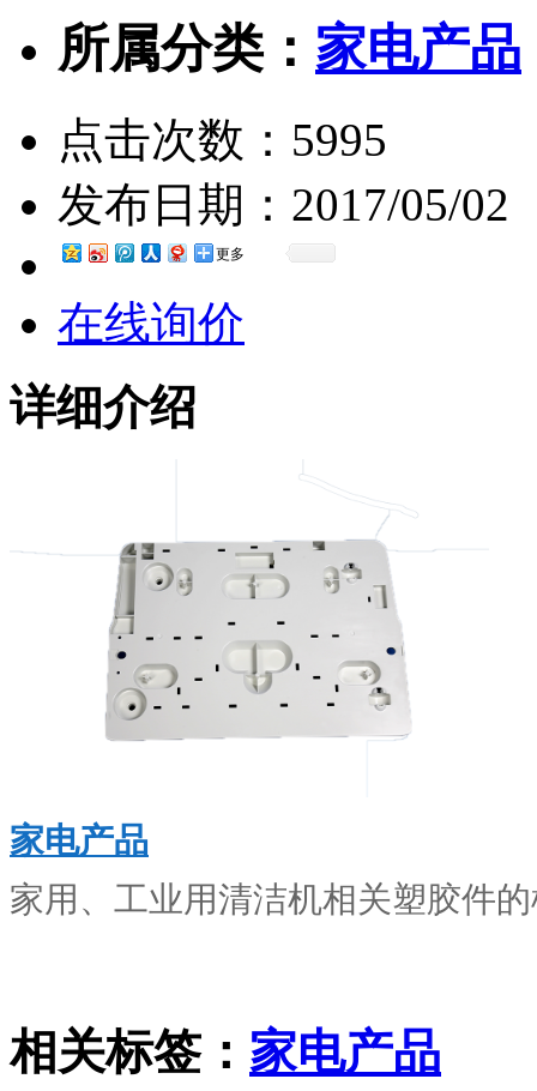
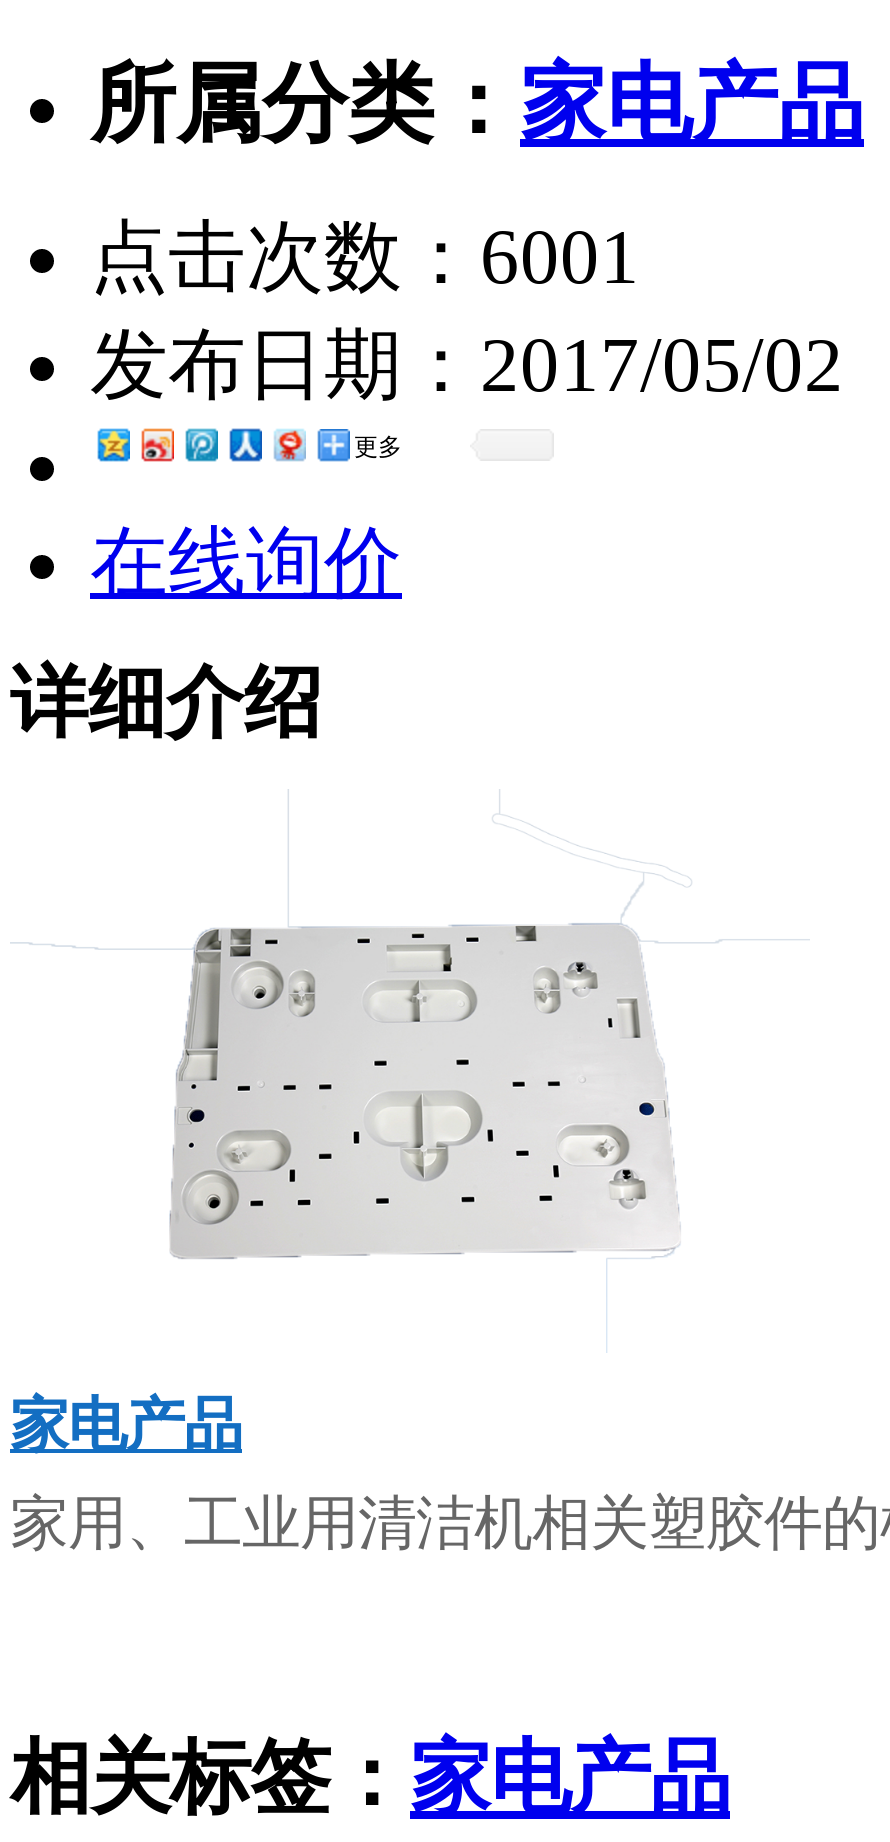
- 点击次数：5995
+ 点击次数：6001
